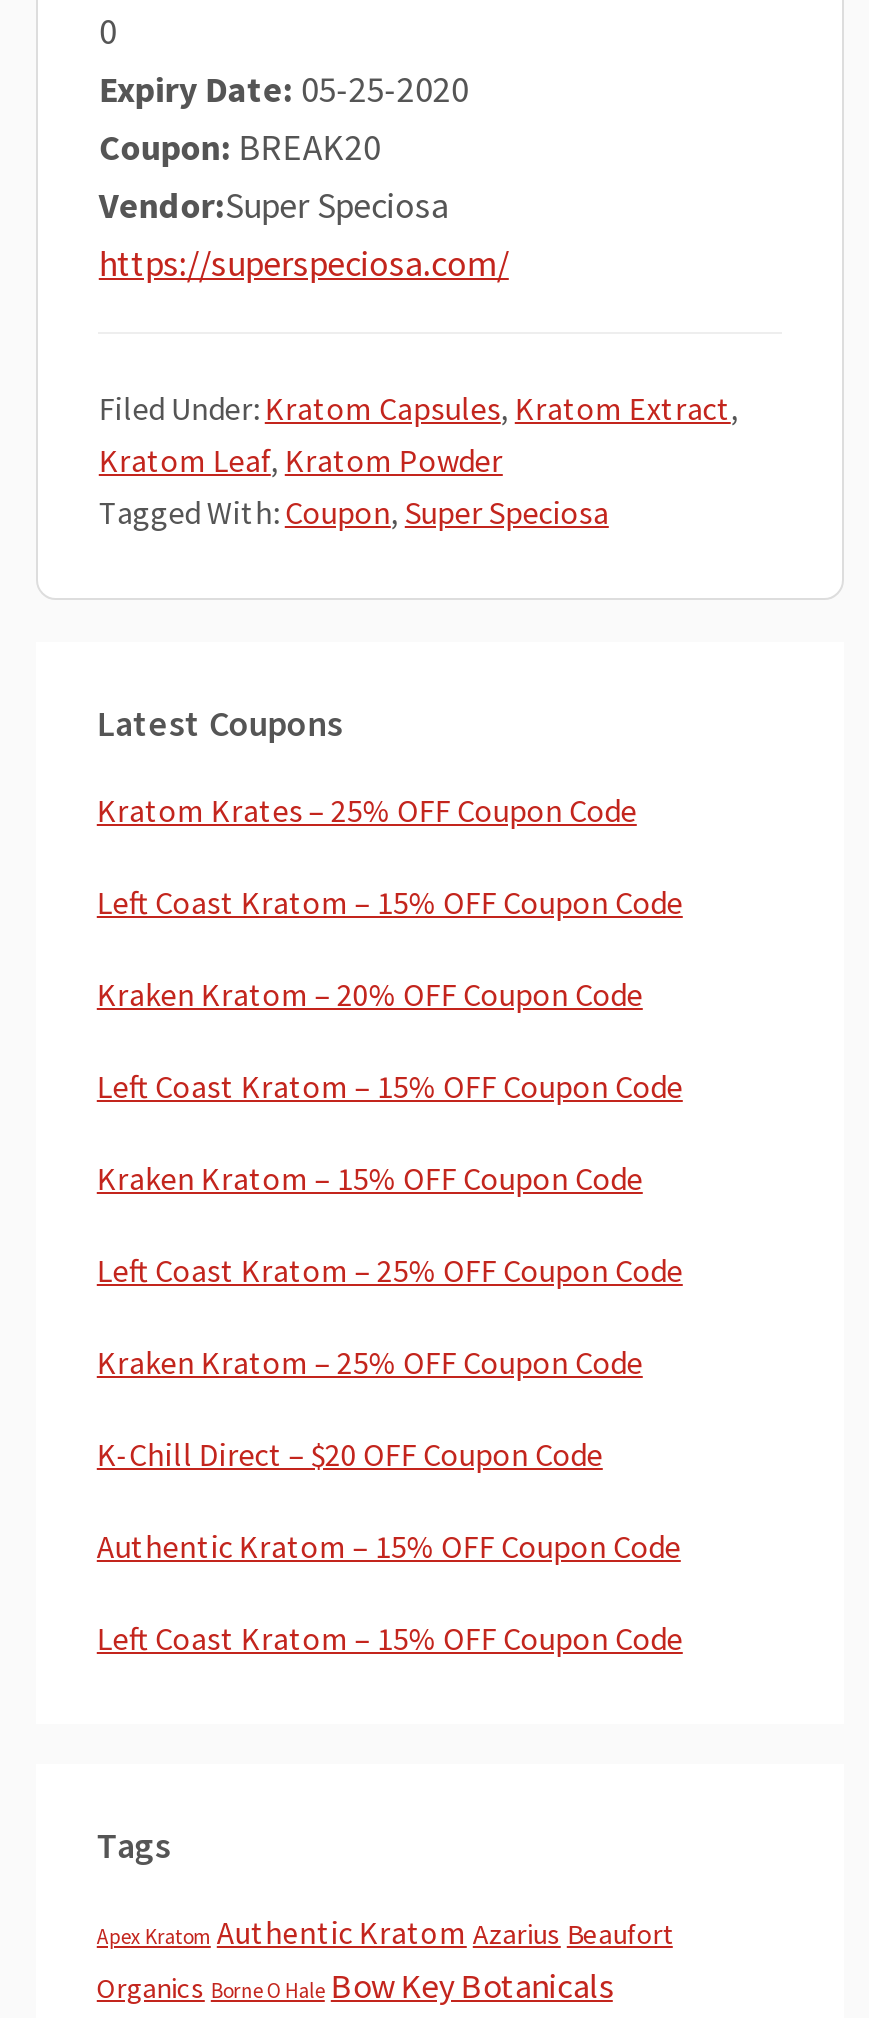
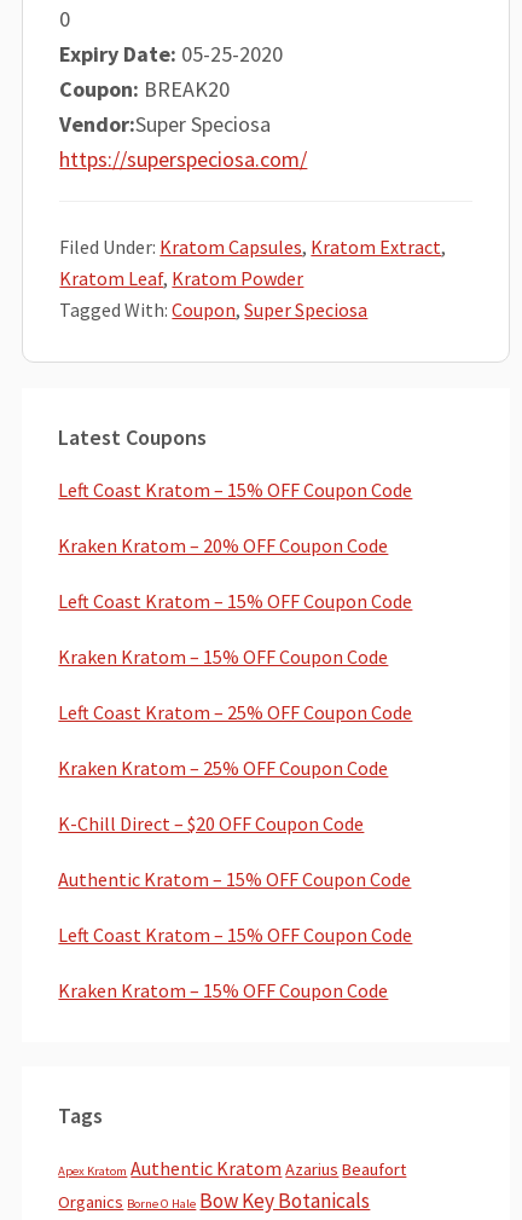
- Kratom Krates – 25% OFF Coupon Code

moved up: Left Coast Kratom – 15% OFF Coupon Code | Kraken Kratom – 20% OFF Coupon Code | Left Coast Kratom – 15% OFF Coupon Code | ... | Authentic Kratom – 15% OFF Coupon Code | Left Coast Kratom – 15% OFF Coupon Code

+ Kraken Kratom – 15% OFF Coupon Code
